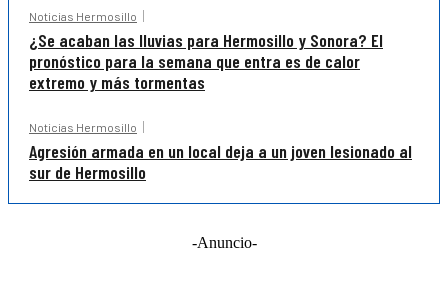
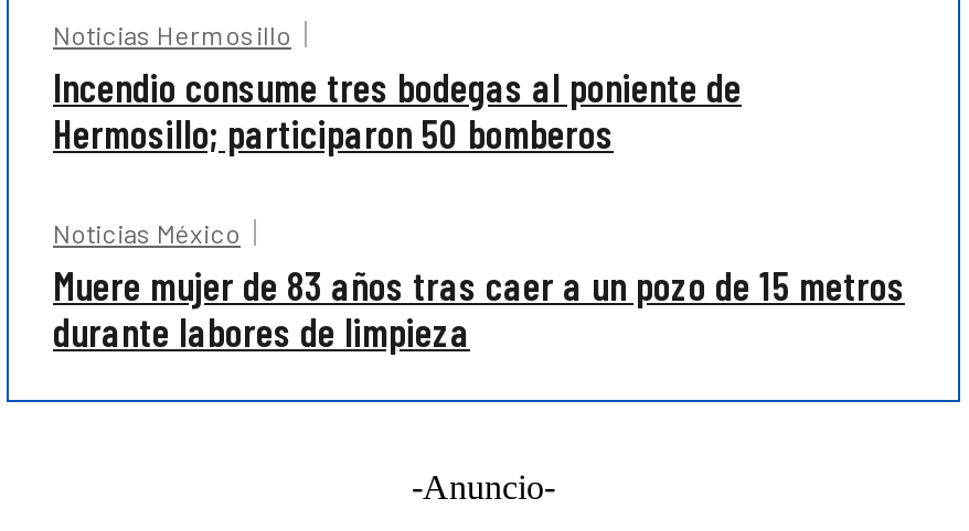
- ¿Se acaban las lluvias para Hermosillo y Sonora? El
- pronóstico para la semana que entra es de calor
- extremo y más tormentas
+ Incendio consume tres bodegas al poniente de
+ Hermosillo; participaron 50 bomberos

- Noticias Hermosillo
- Agresión armada en un local deja a un joven lesionado al
- sur de Hermosillo
+ Noticias México
+ Muere mujer de 83 años tras caer a un pozo de 15 metros
+ durante labores de limpieza
